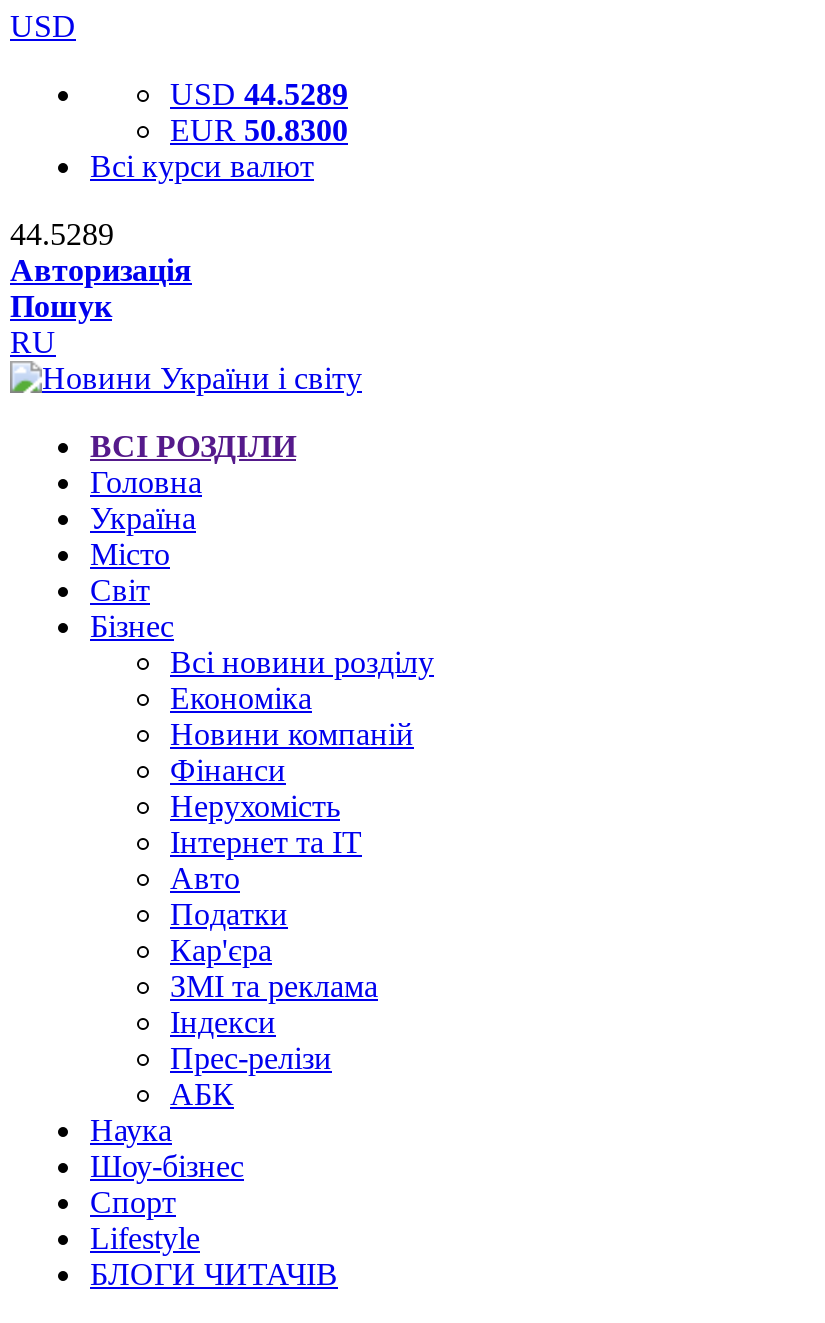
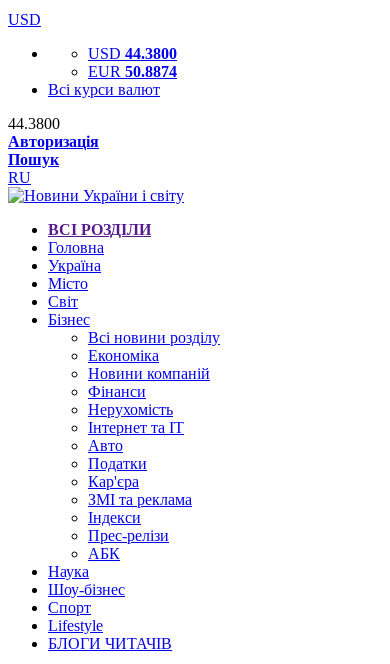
- USD 44.5289
+ USD 44.3800

- EUR 50.8300
+ EUR 50.8874

- 44.5289
+ 44.3800
